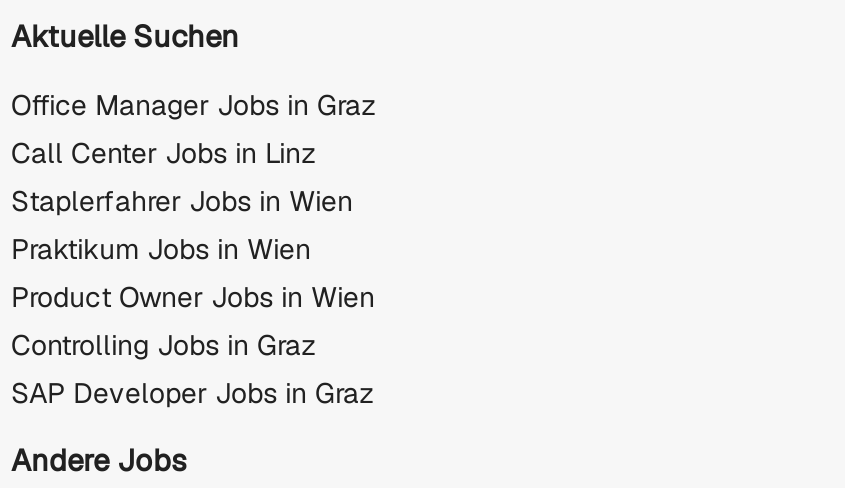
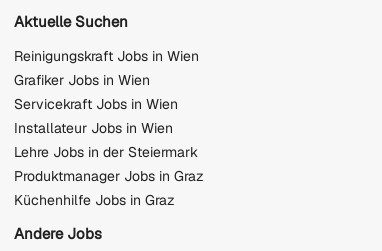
- Office Manager Jobs in Graz
- Call Center Jobs in Linz
- Staplerfahrer Jobs in Wien
- Praktikum Jobs in Wien
- Product Owner Jobs in Wien
- Controlling Jobs in Graz
- SAP Developer Jobs in Graz
+ Reinigungskraft Jobs in Wien
+ Grafiker Jobs in Wien
+ Servicekraft Jobs in Wien
+ Installateur Jobs in Wien
+ Lehre Jobs in der Steiermark
+ Produktmanager Jobs in Graz
+ Küchenhilfe Jobs in Graz
